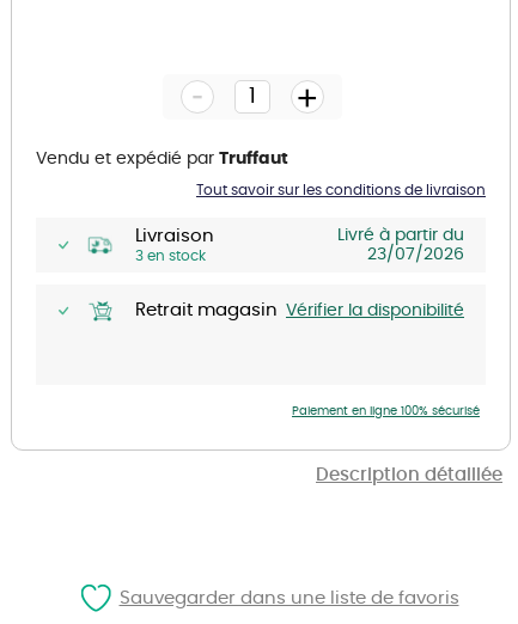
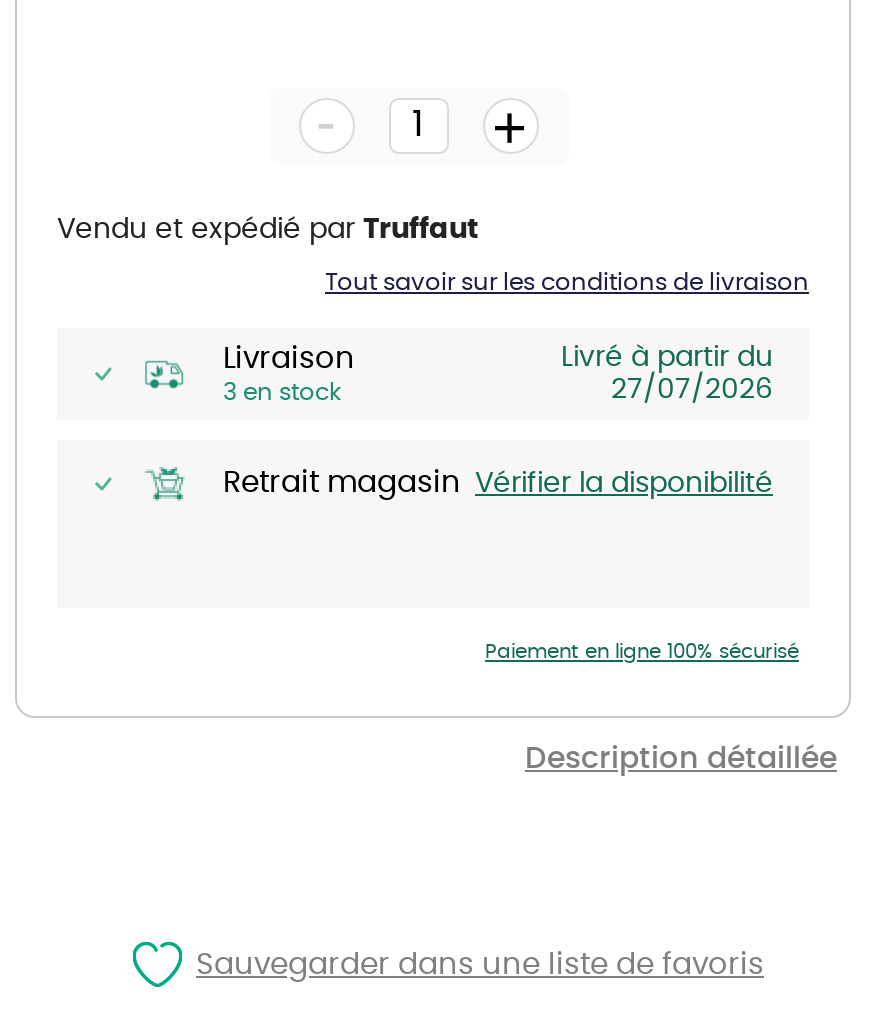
- 23/07/2026
+ 27/07/2026
